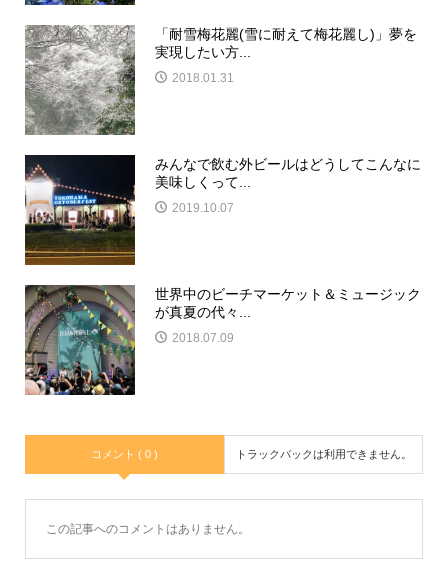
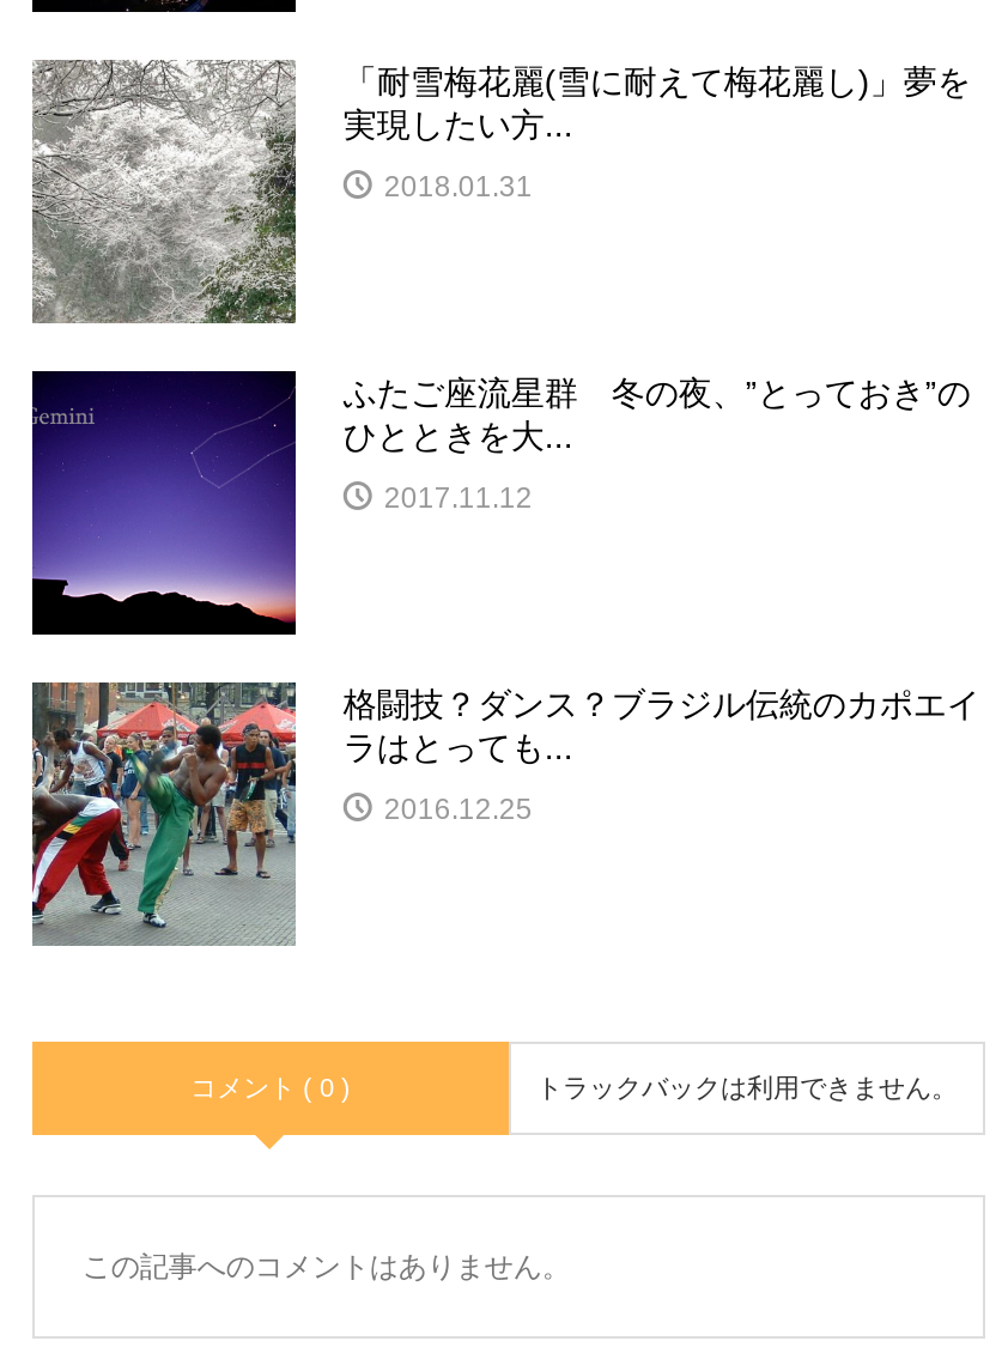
- [image]
- みんなで飲む外ビールはどうしてこんなに
- 美味しくって...
+ [image]
+ ふたご座流星群 冬の夜、”とっておき”の
+ ひとときを大...

- 2019.10.07
+ 2017.11.12

- [image]
- 世界中のビーチマーケット＆ミュージック
- が真夏の代々...
+ [image]
+ 格闘技？ダンス？ブラジル伝統のカポエイ
+ ラはとっても...

- 2018.07.09
+ 2016.12.25
